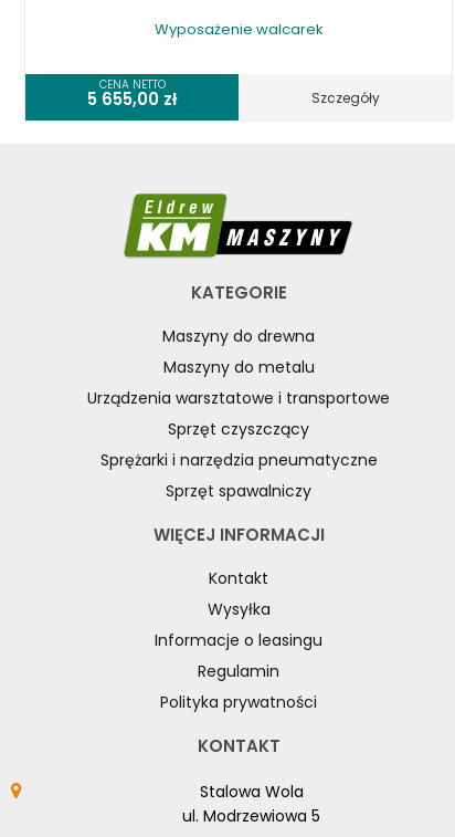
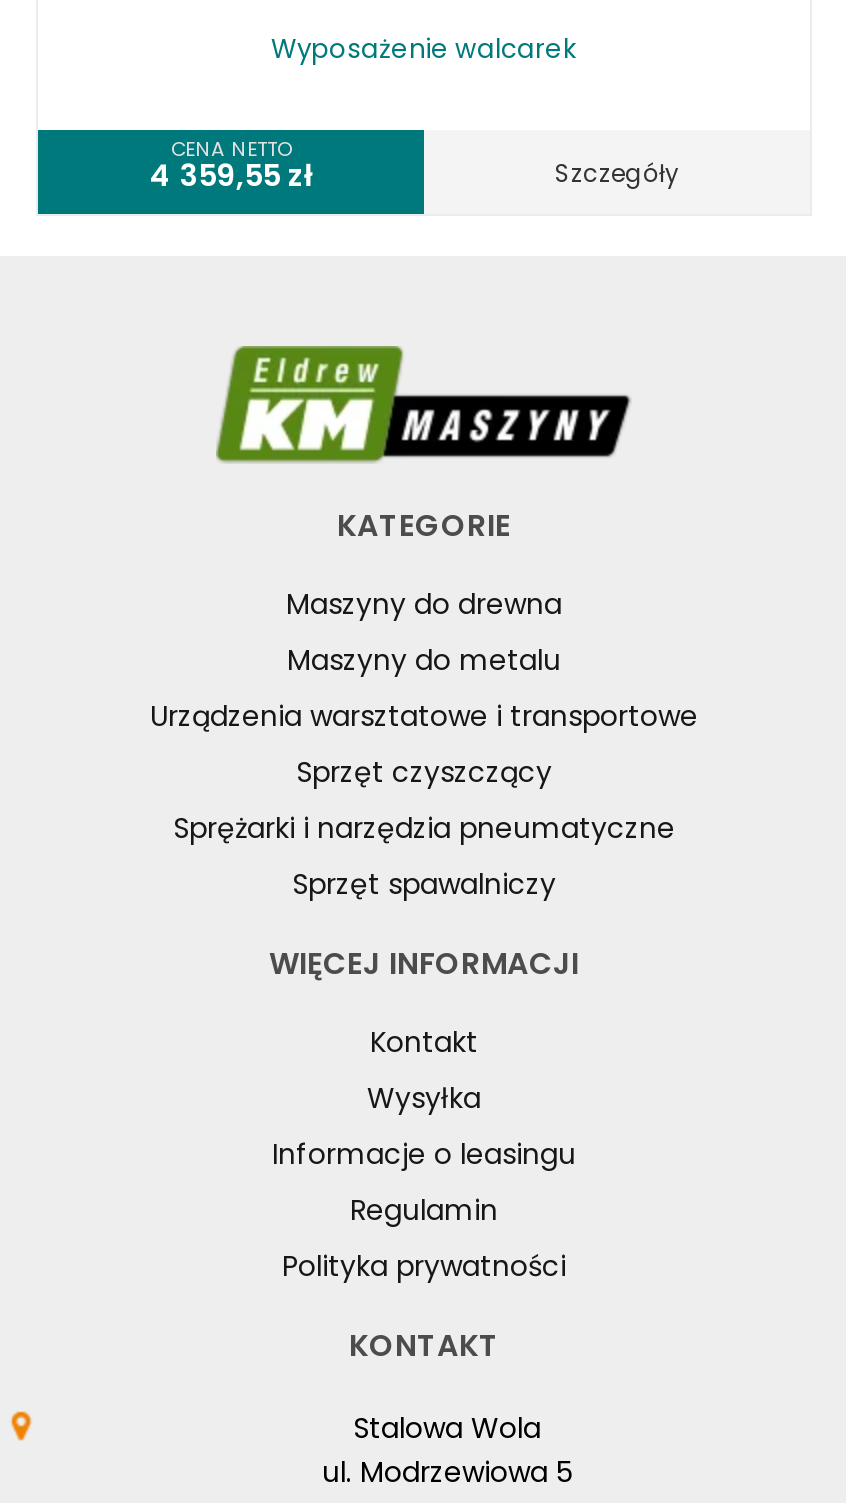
- 5 655,00zł
+ 4 359,55zł
